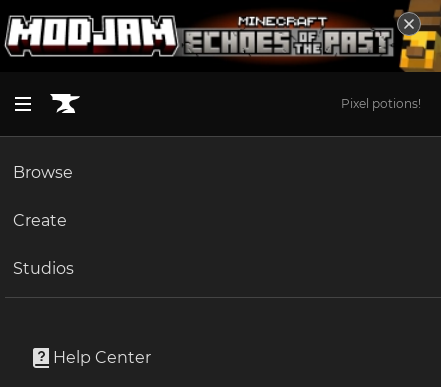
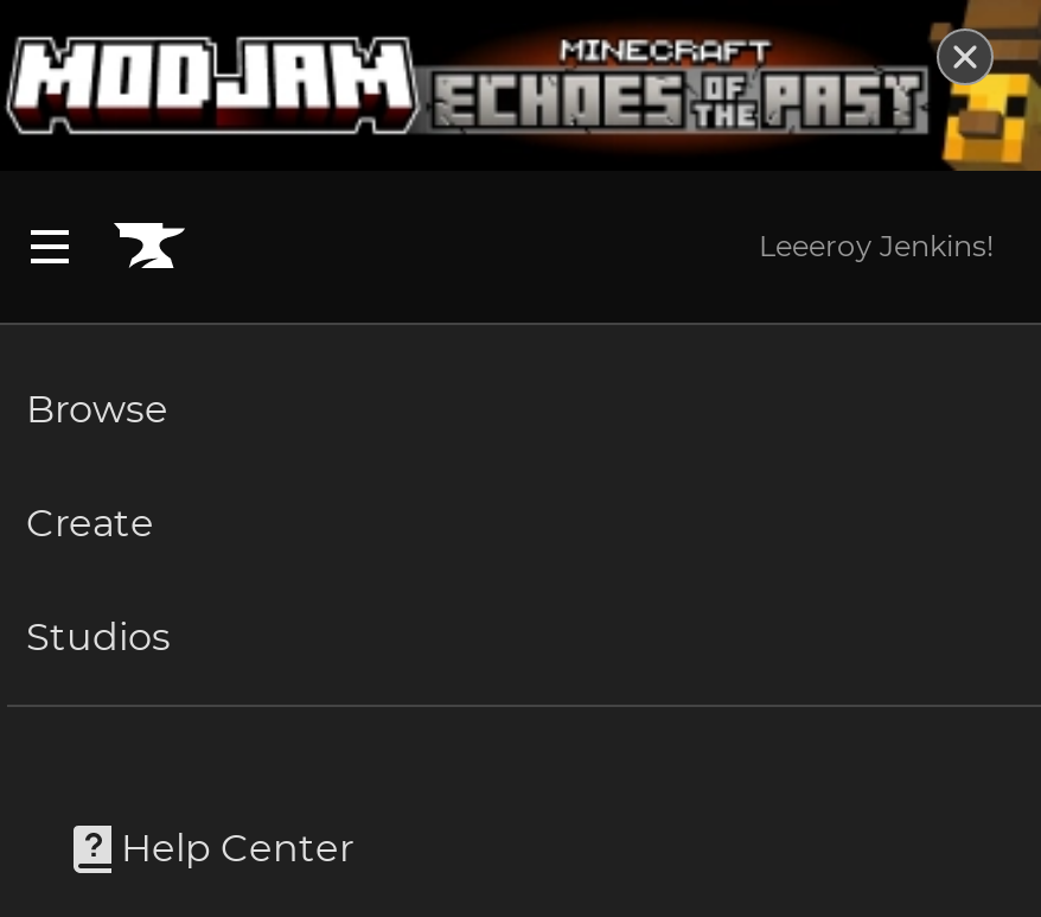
- Pixel potions!
+ Leeeroy Jenkins!
